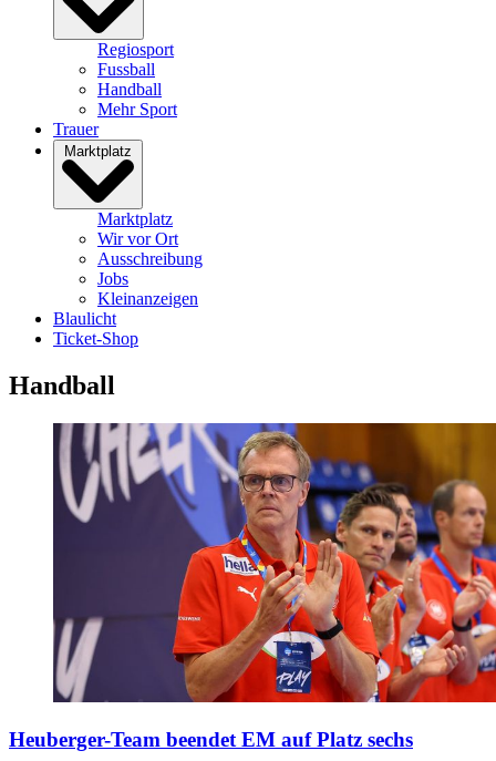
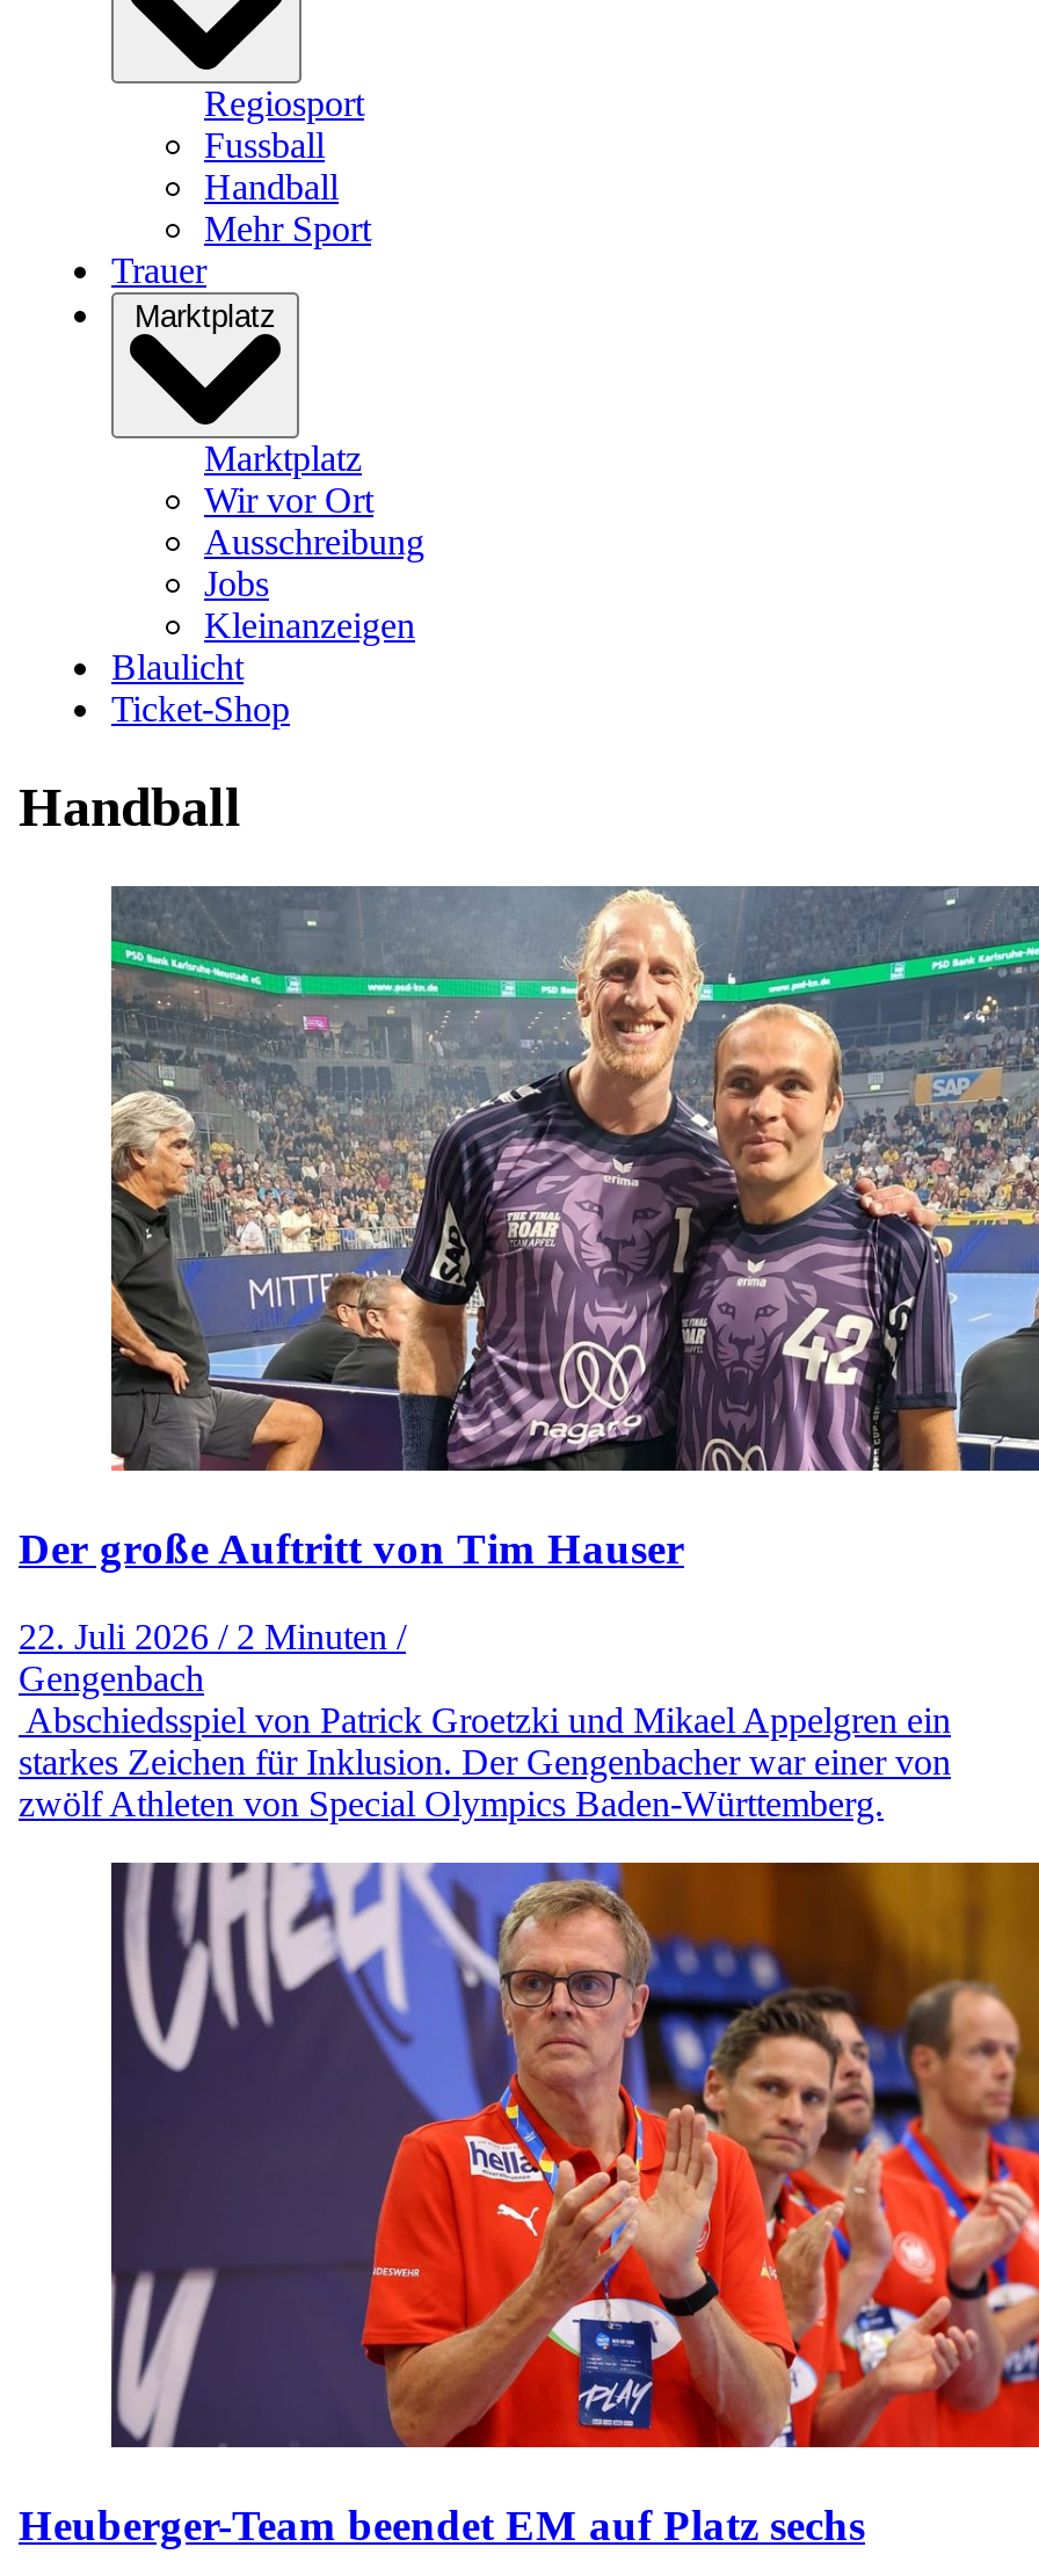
+ [image]
+ Der große Auftritt von Tim Hauser
+ 22. Juli 2026 / 2 Minuten /
+ Gengenbach
+ Abschiedsspiel von Patrick Groetzki und Mikael Appelgren ein
+ starkes Zeichen für Inklusion. Der Gengenbacher war einer von
+ zwölf Athleten von Special Olympics Baden-Württemberg.
